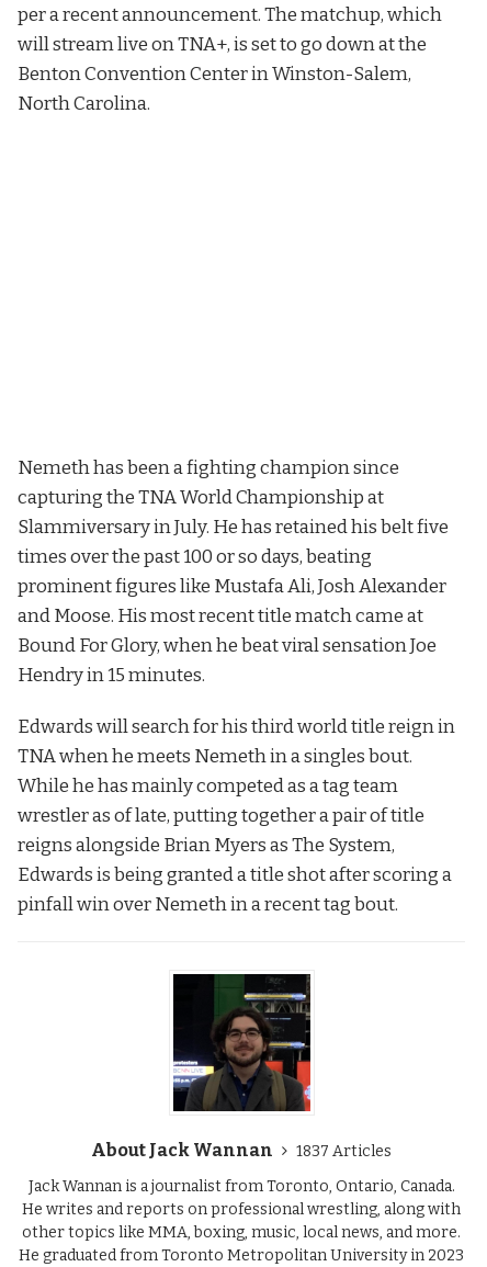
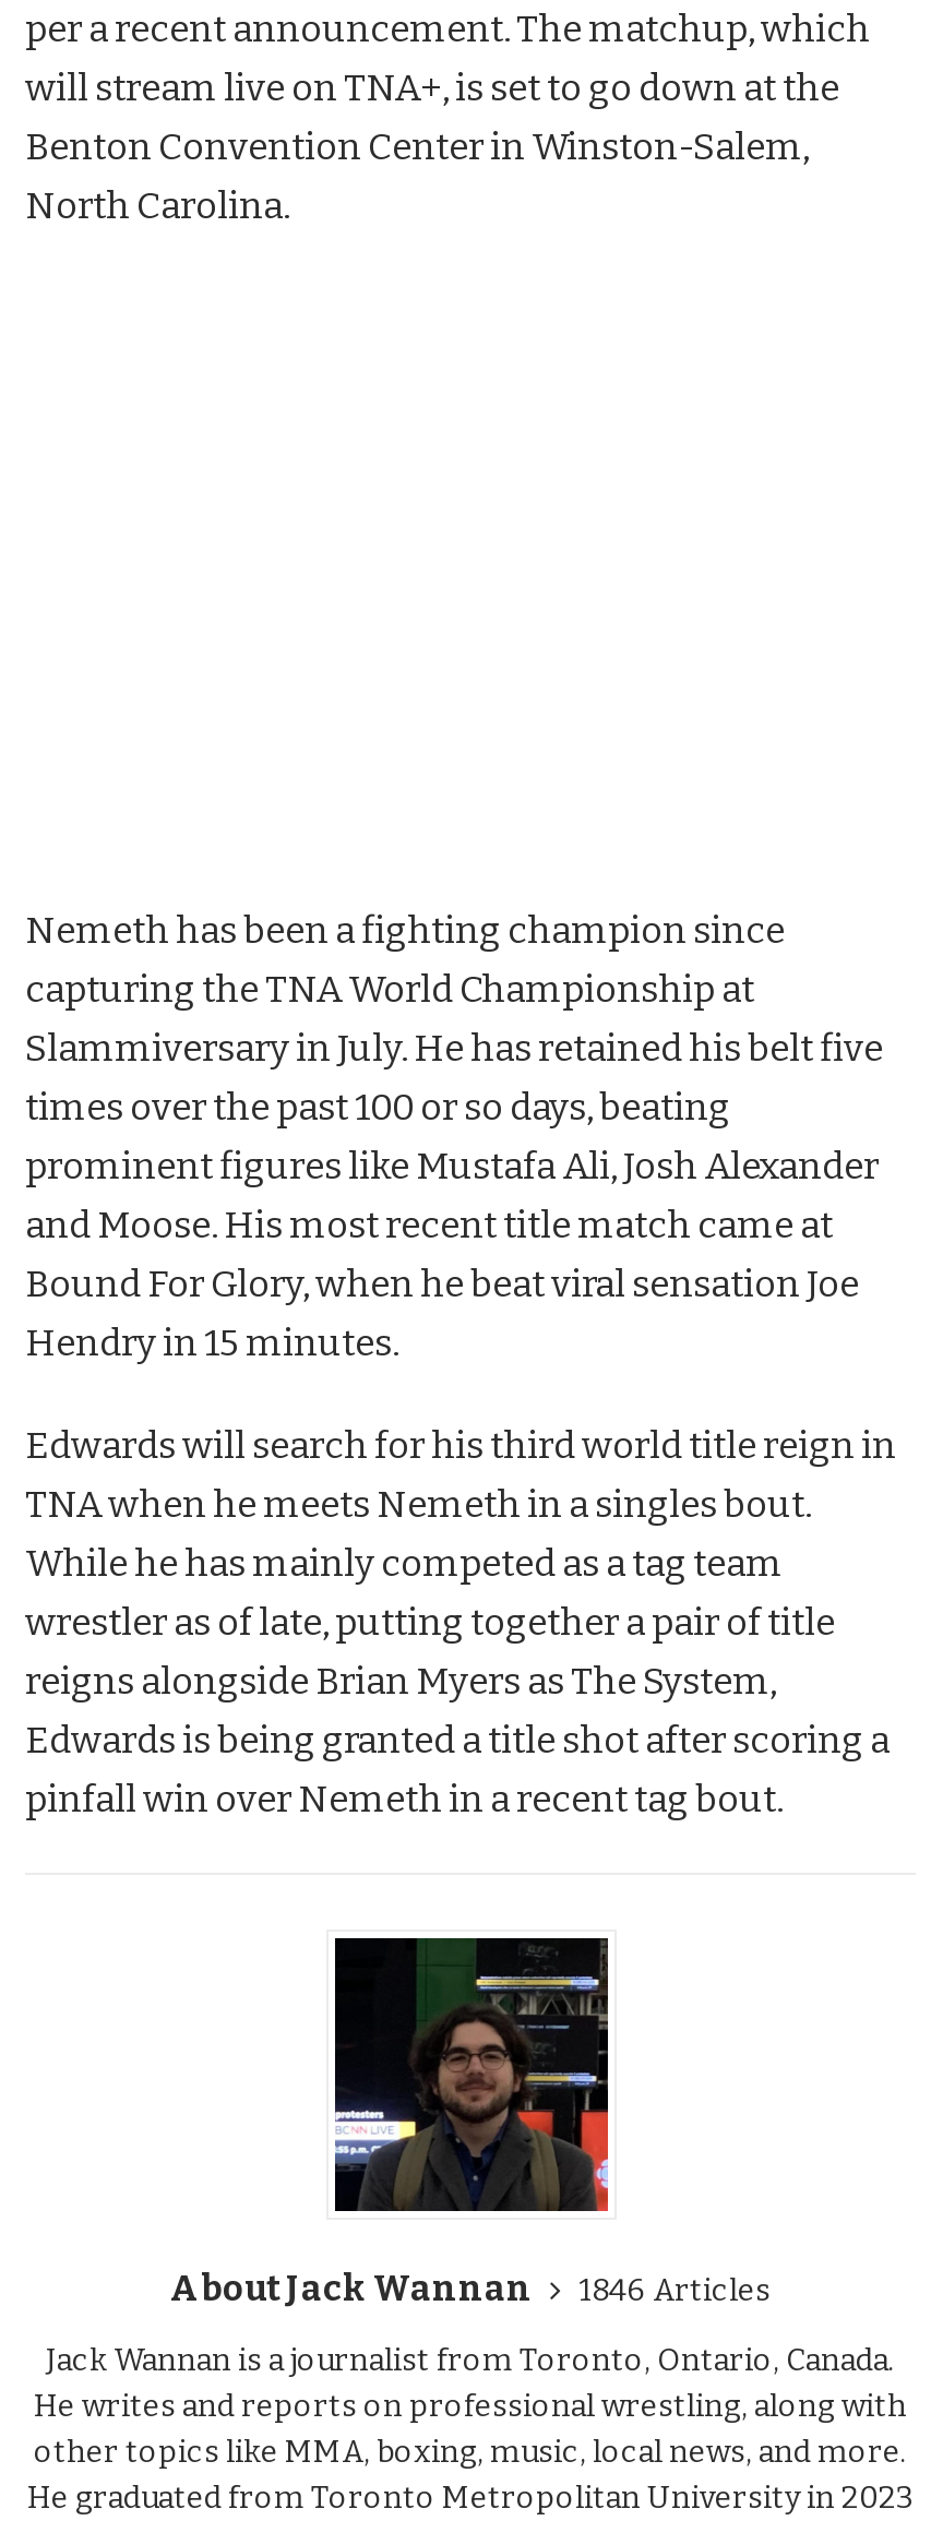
- About Jack Wannan 1837 Articles
+ About Jack Wannan 1846 Articles
